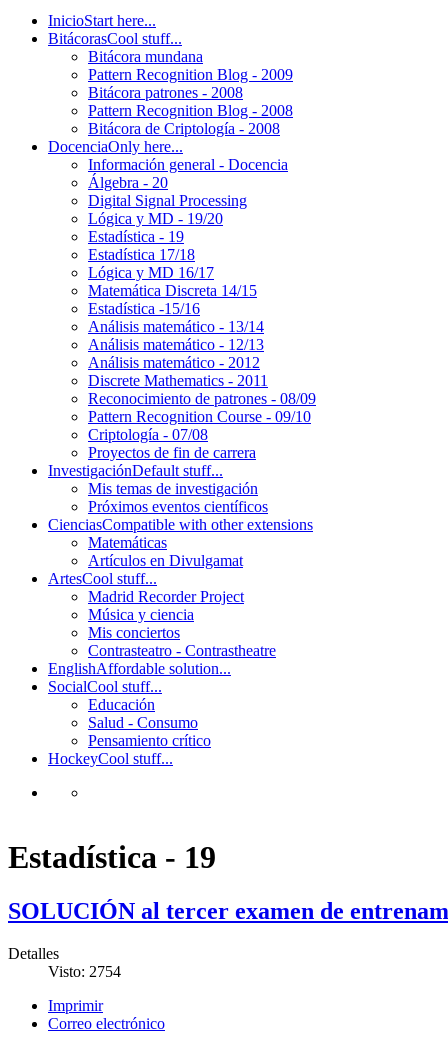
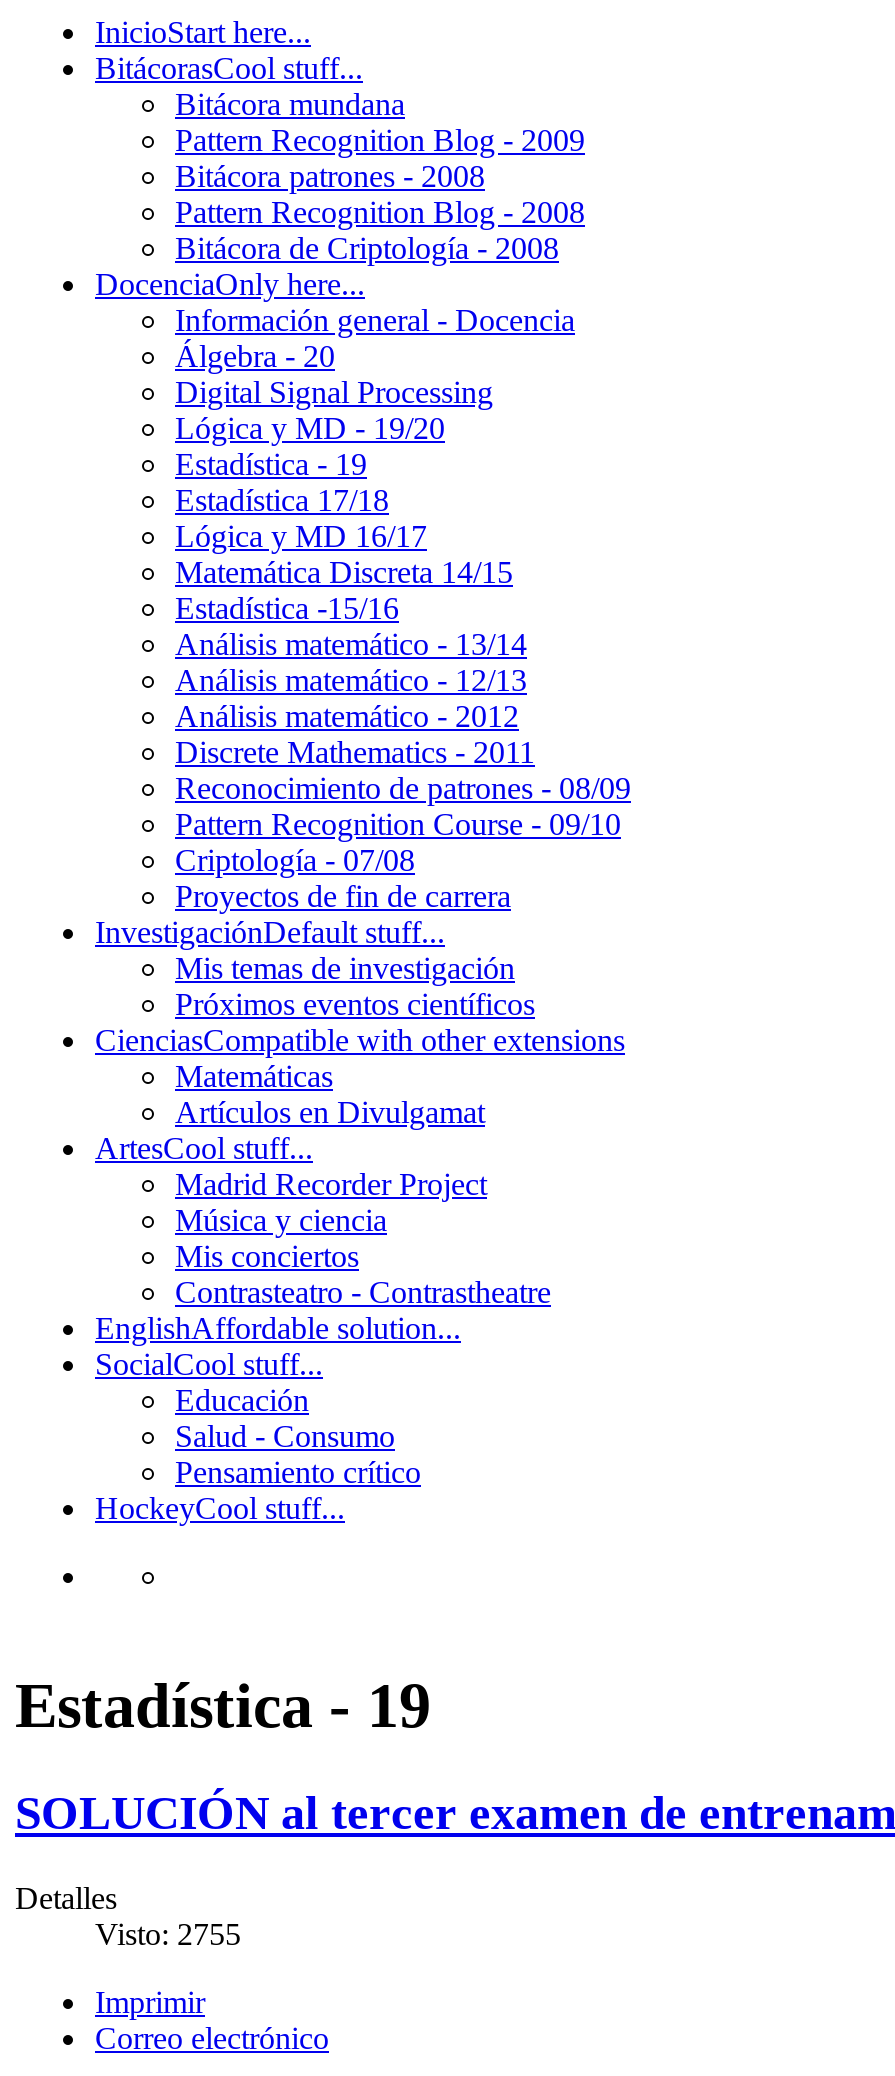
- Visto: 2754
+ Visto: 2755
